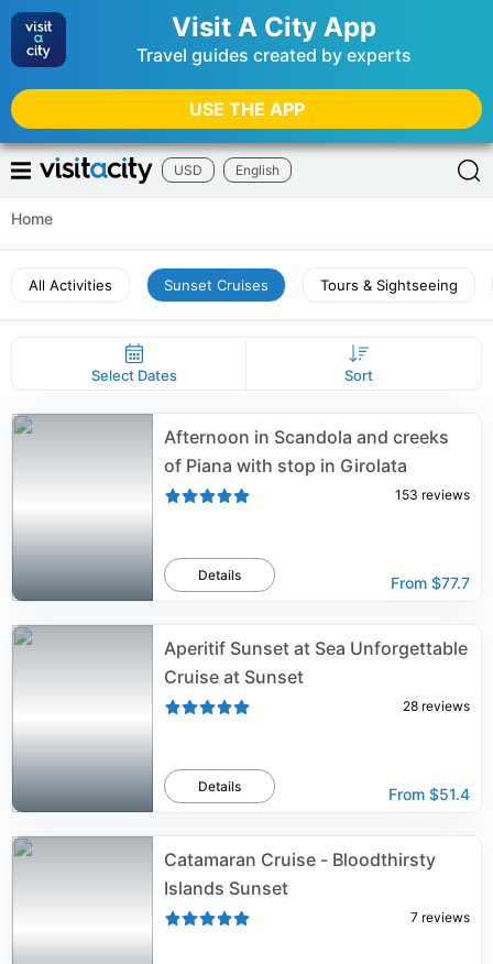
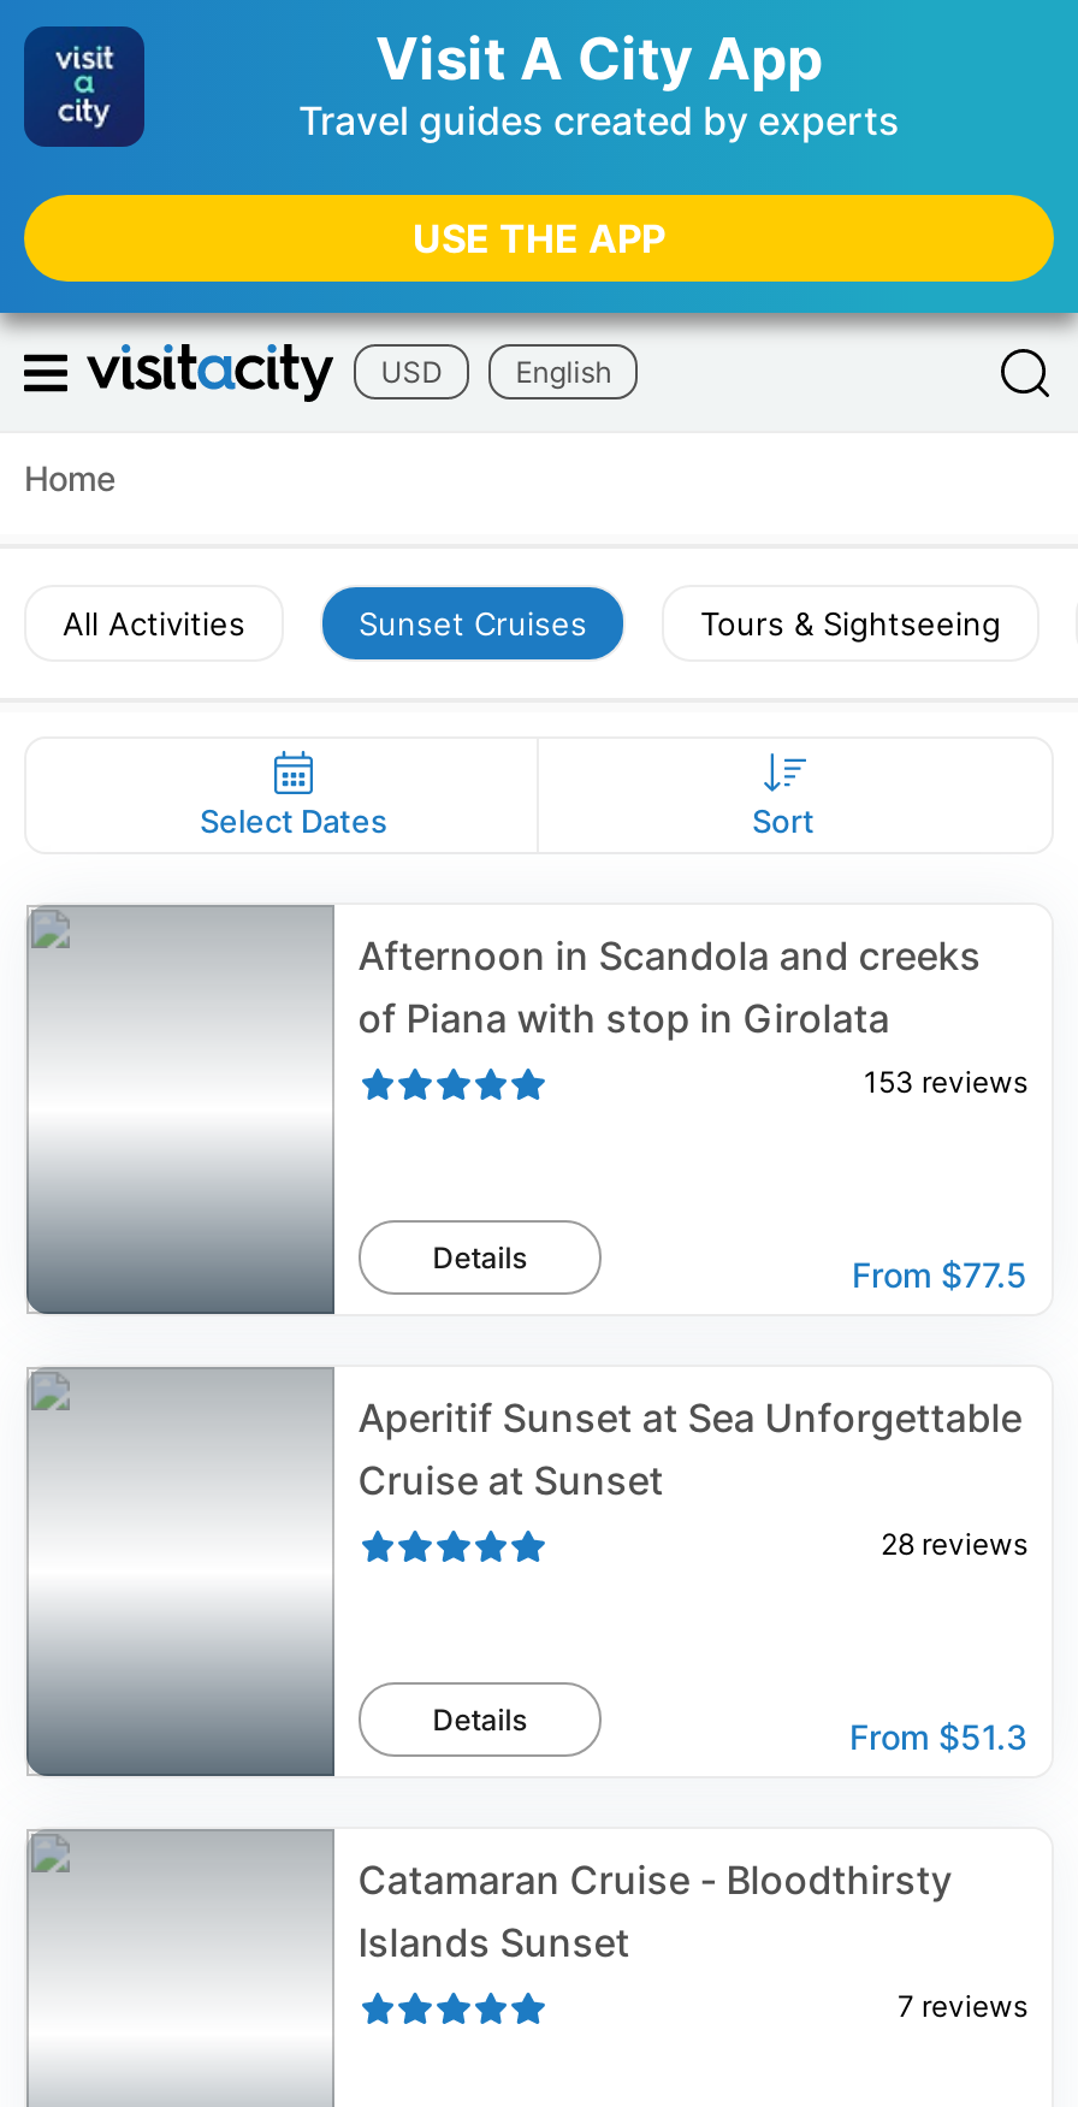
- From $77.7
+ From $77.5

- From $51.4
+ From $51.3
